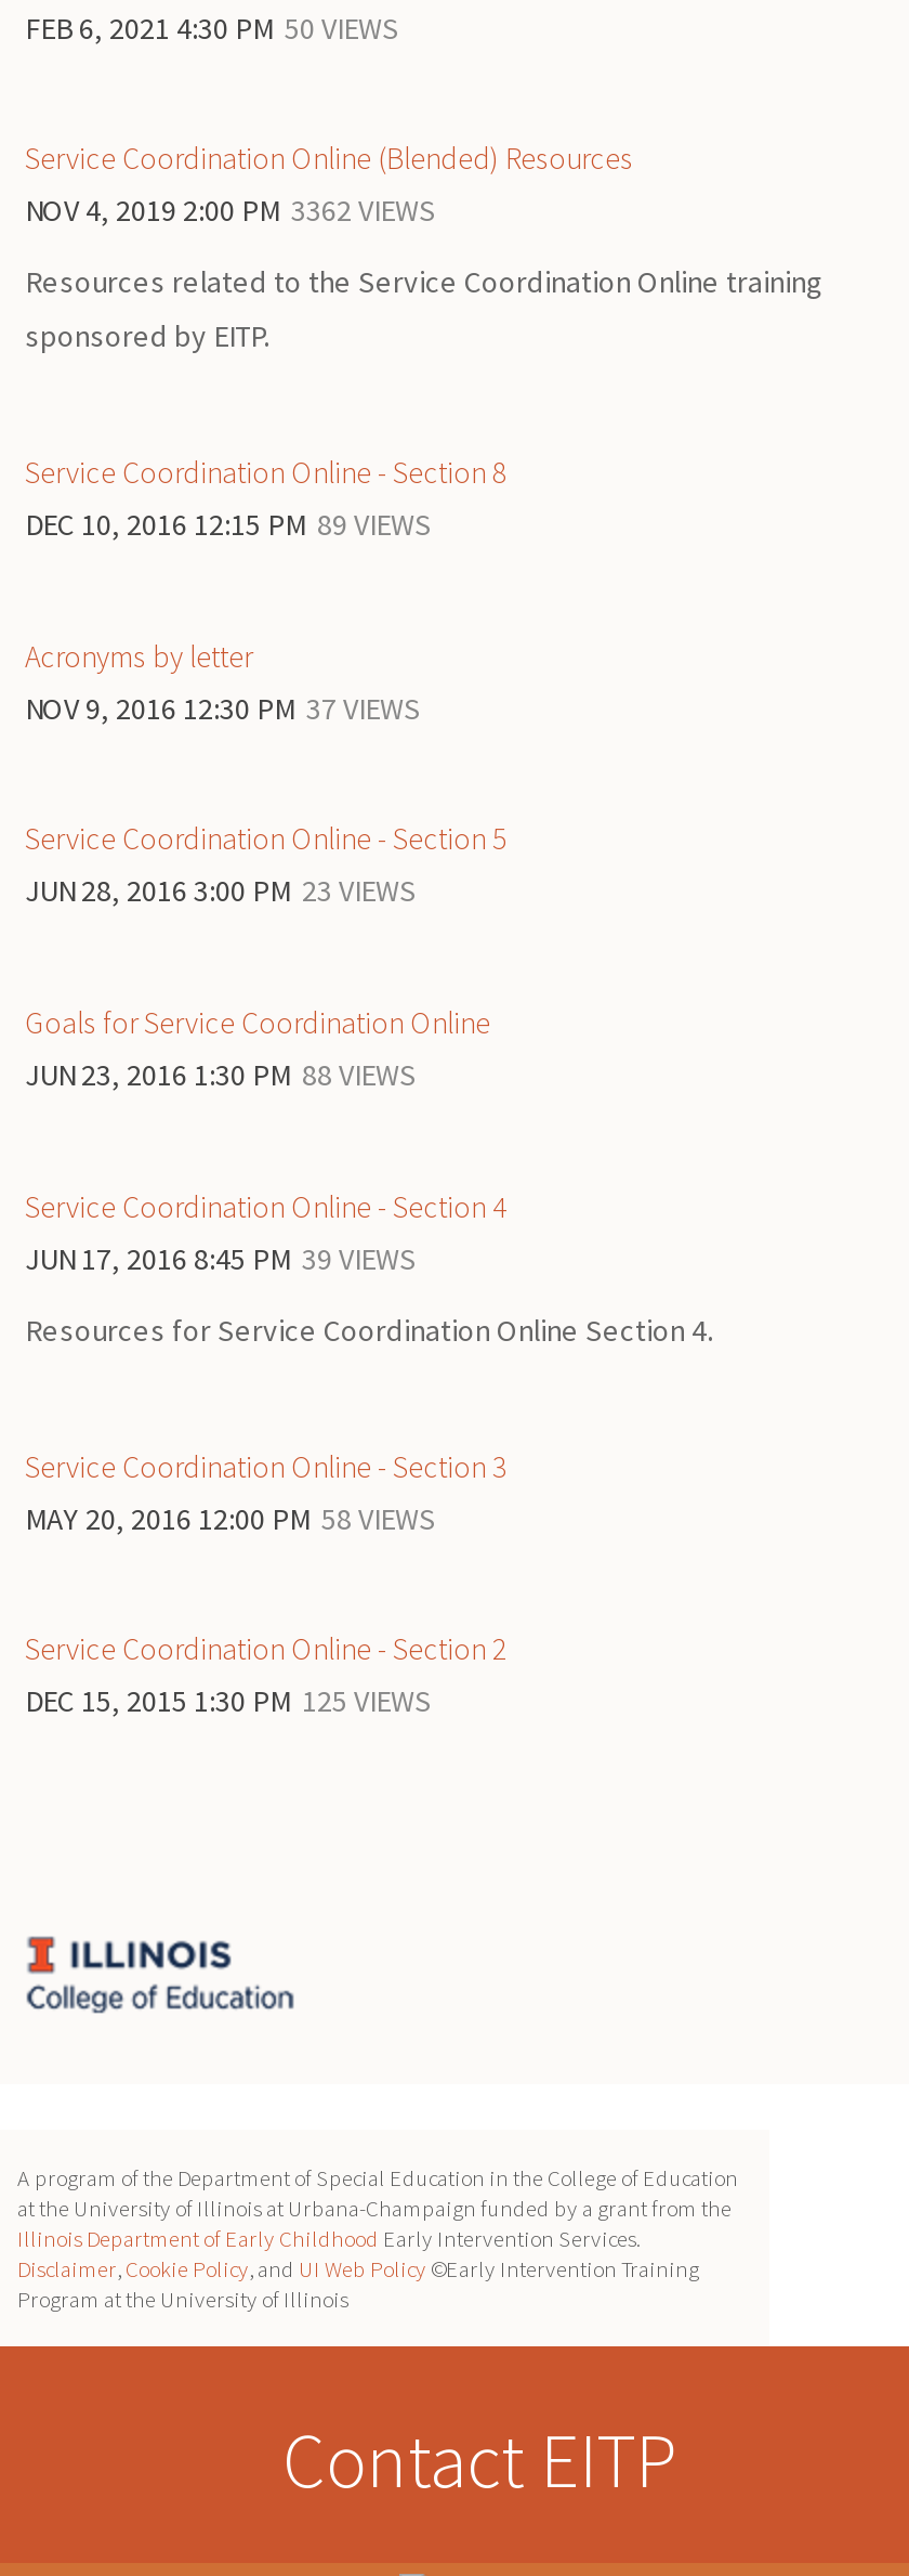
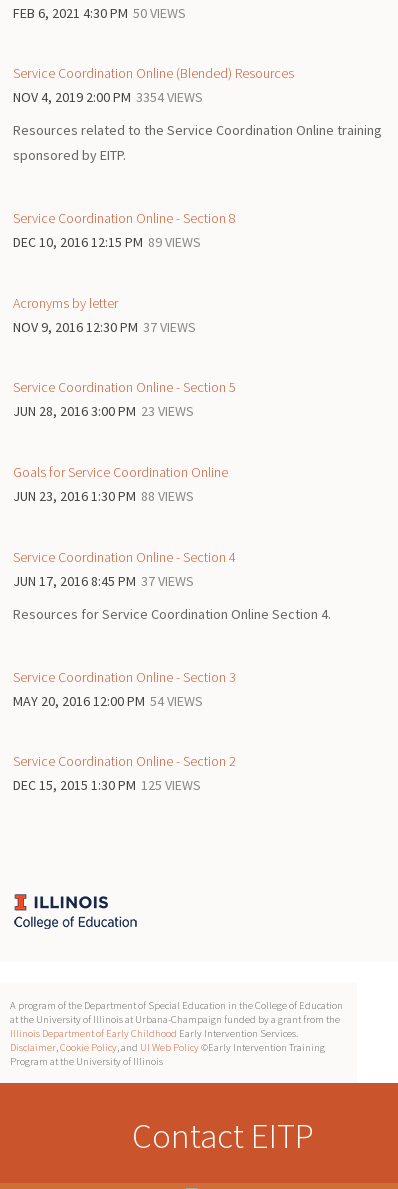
- NOV 4, 2019 2:00 PM 3362 VIEWS
+ NOV 4, 2019 2:00 PM 3354 VIEWS

- JUN 17, 2016 8:45 PM 39 VIEWS
+ JUN 17, 2016 8:45 PM 37 VIEWS

- MAY 20, 2016 12:00 PM 58 VIEWS
+ MAY 20, 2016 12:00 PM 54 VIEWS
